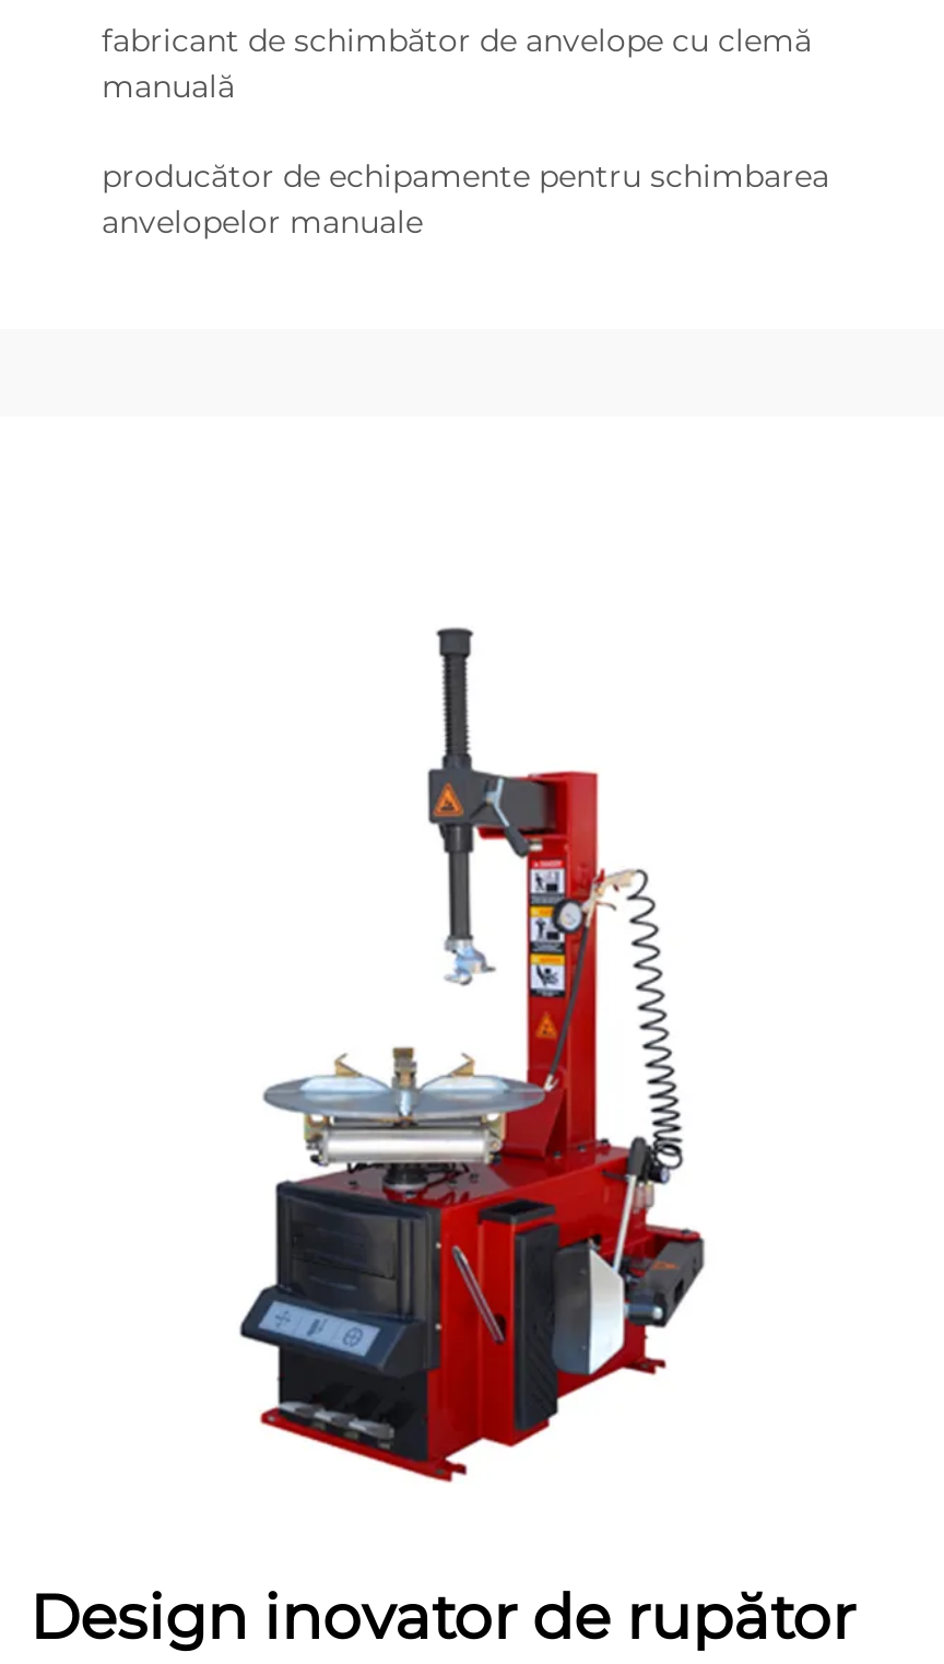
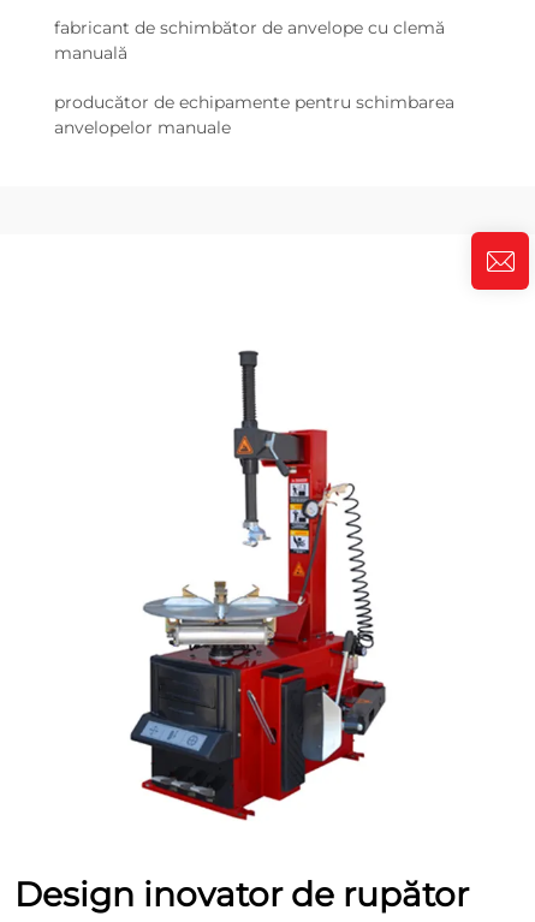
+ [image]
